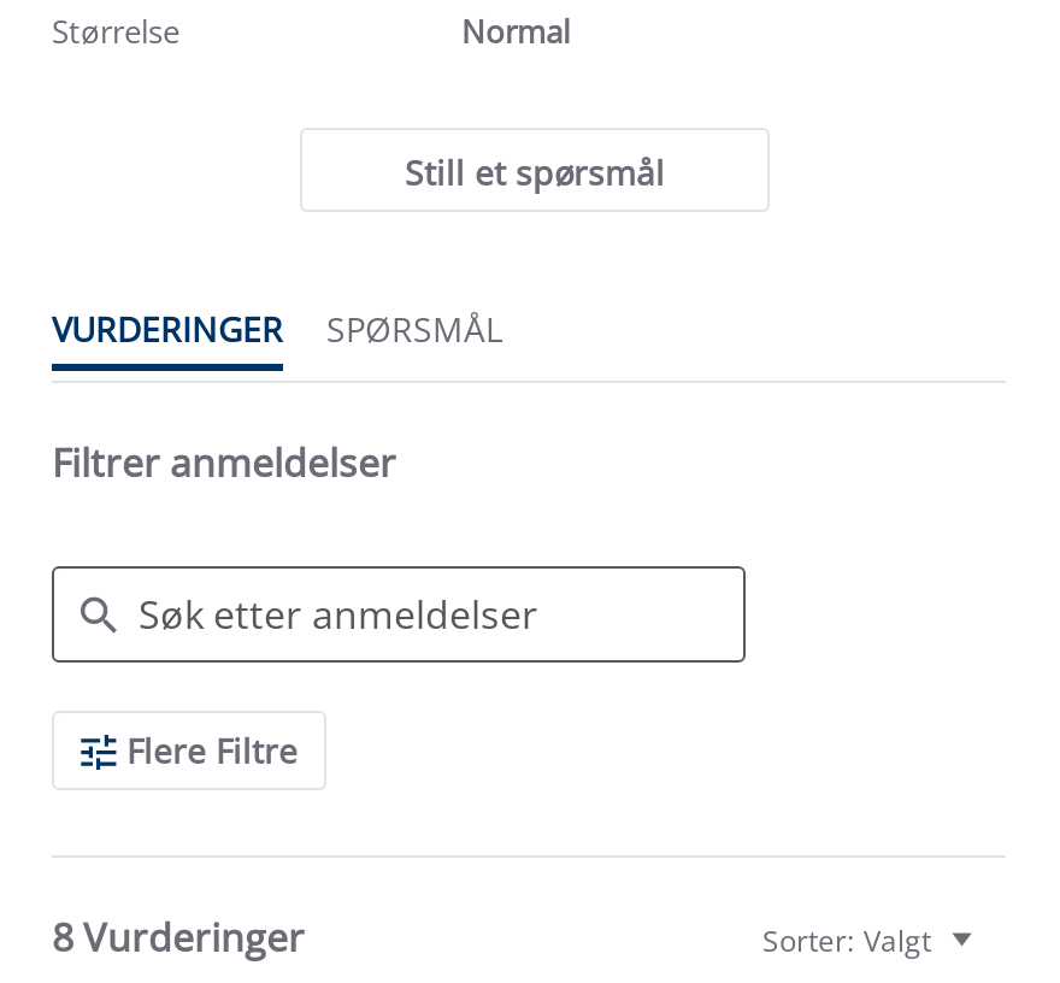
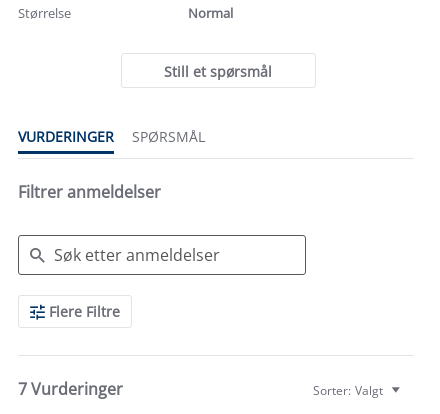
- 8 Vurderinger
+ 7 Vurderinger
